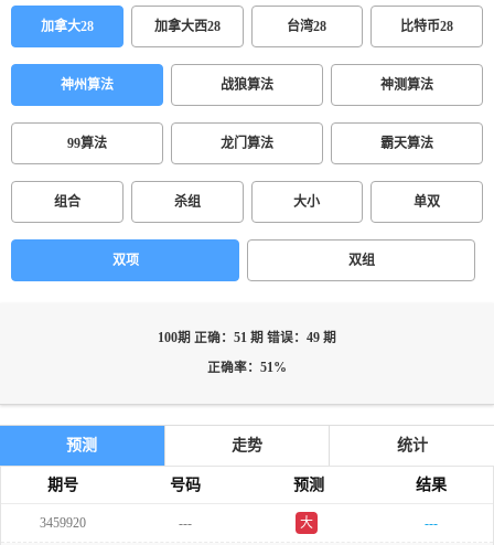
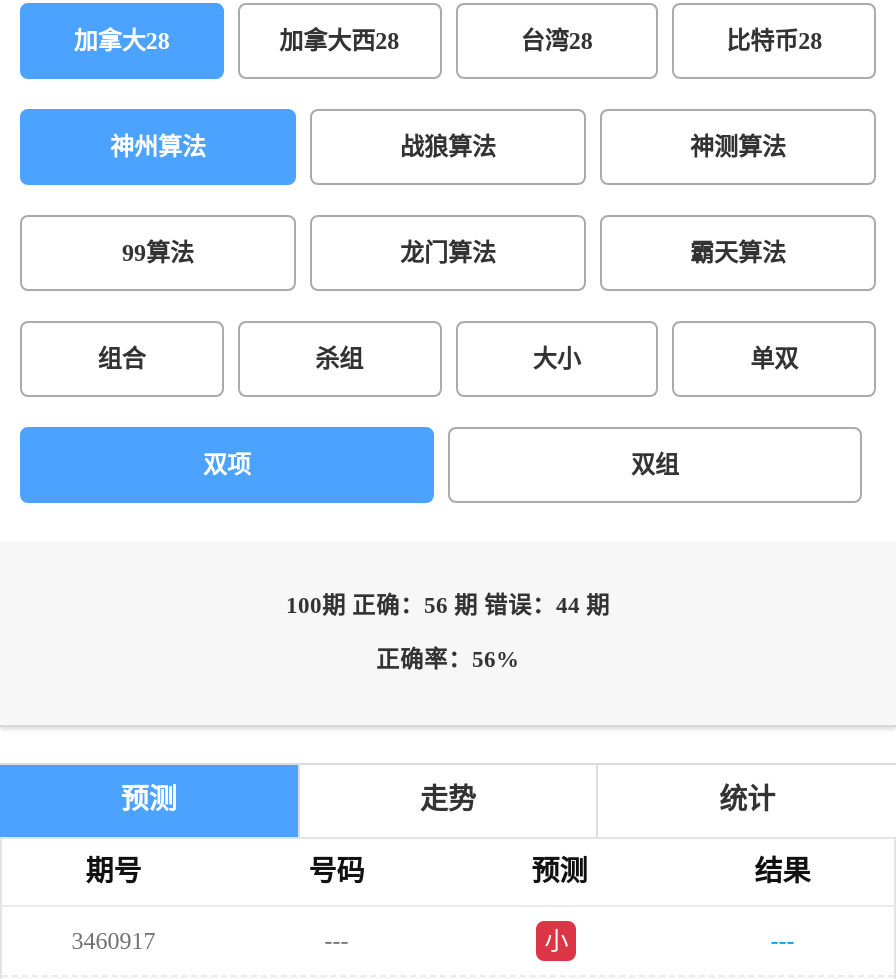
- 100期 正确：51 期 错误：49 期
+ 100期 正确：56 期 错误：44 期

- 正确率：51%
+ 正确率：56%

- 3459920
+ 3460917

- 大
+ 小
